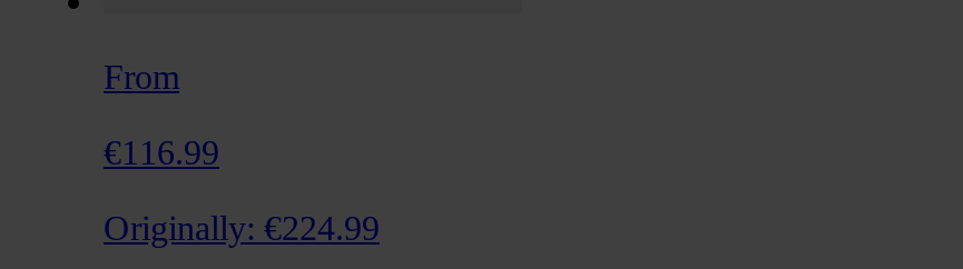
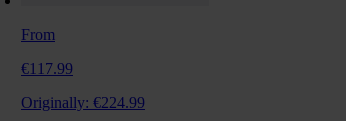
- €116.99
+ €117.99
